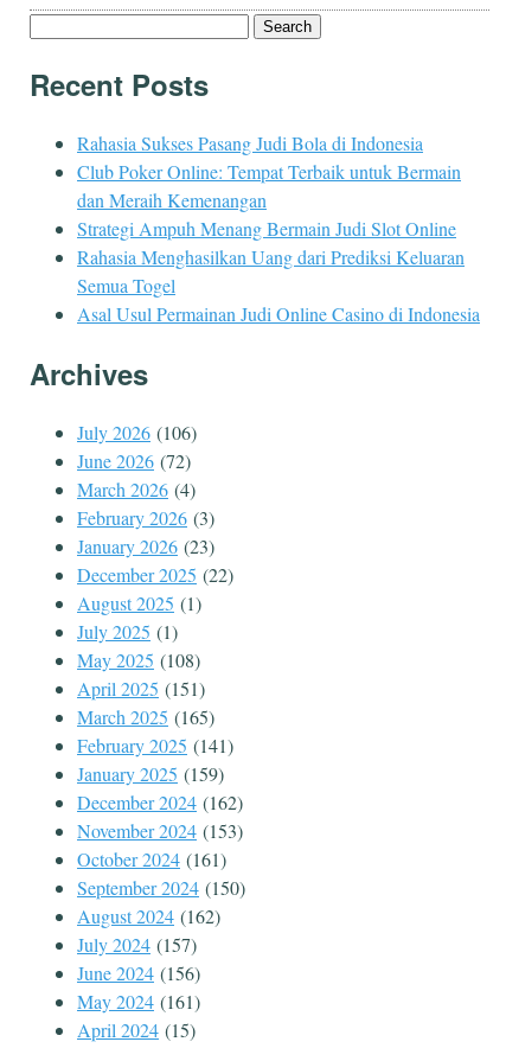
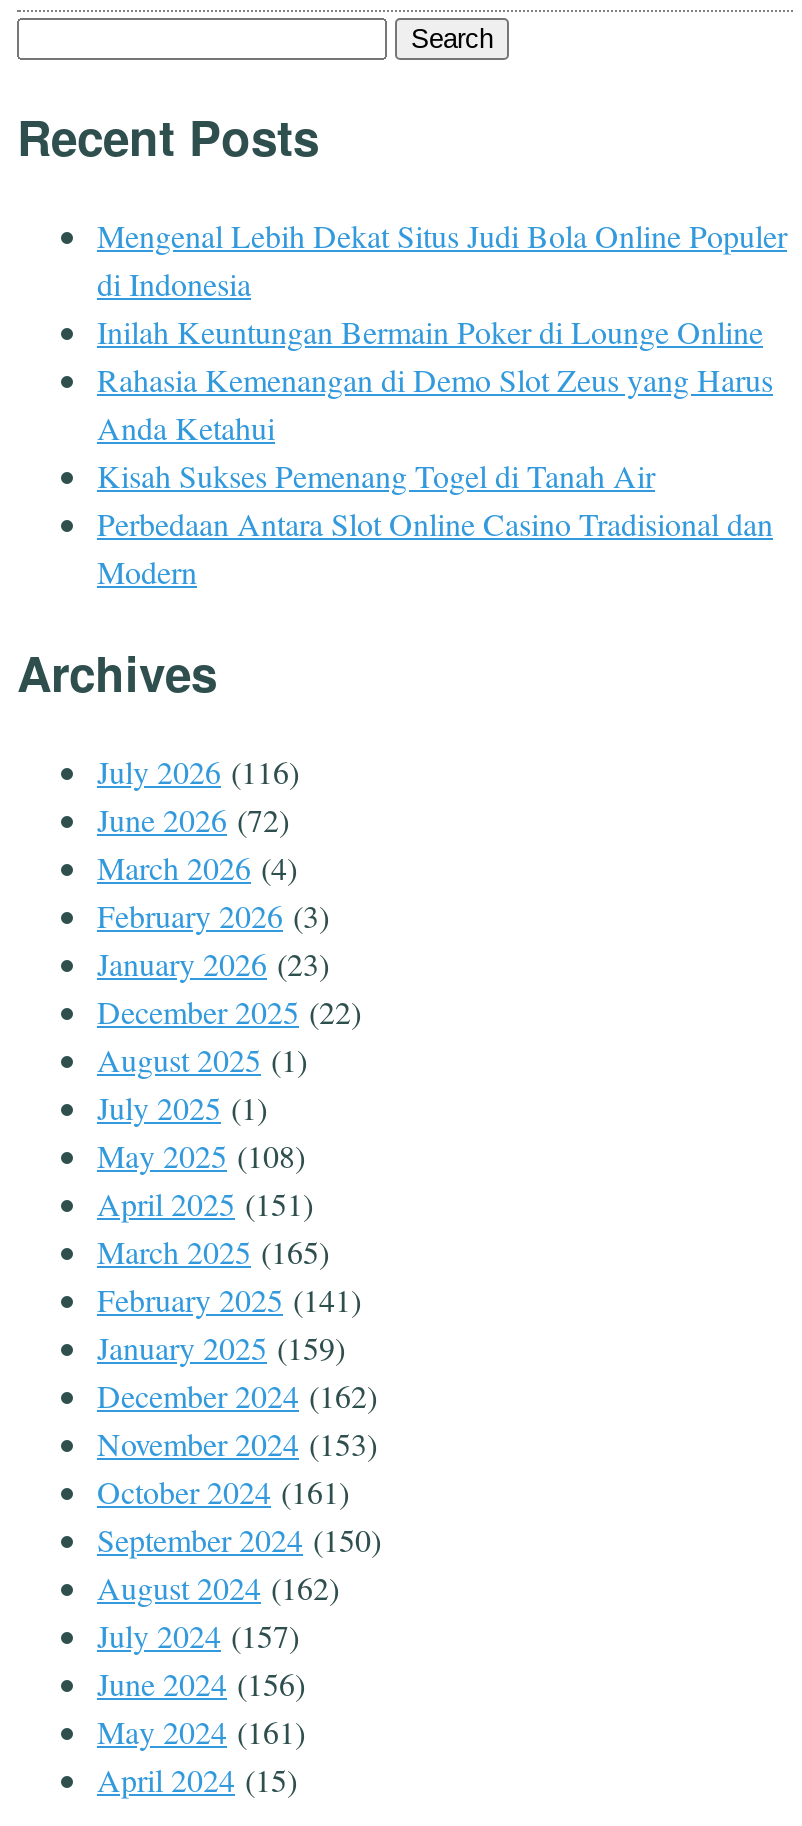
- Rahasia Sukses Pasang Judi Bola di Indonesia
- Club Poker Online: Tempat Terbaik untuk Bermain
- dan Meraih Kemenangan
- Strategi Ampuh Menang Bermain Judi Slot Online
- Rahasia Menghasilkan Uang dari Prediksi Keluaran
- Semua Togel
- Asal Usul Permainan Judi Online Casino di Indonesia
+ Mengenal Lebih Dekat Situs Judi Bola Online Populer
+ di Indonesia
+ Inilah Keuntungan Bermain Poker di Lounge Online
+ Rahasia Kemenangan di Demo Slot Zeus yang Harus
+ Anda Ketahui
+ Kisah Sukses Pemenang Togel di Tanah Air
+ Perbedaan Antara Slot Online Casino Tradisional dan
+ Modern

- July 2026 (106)
+ July 2026 (116)
